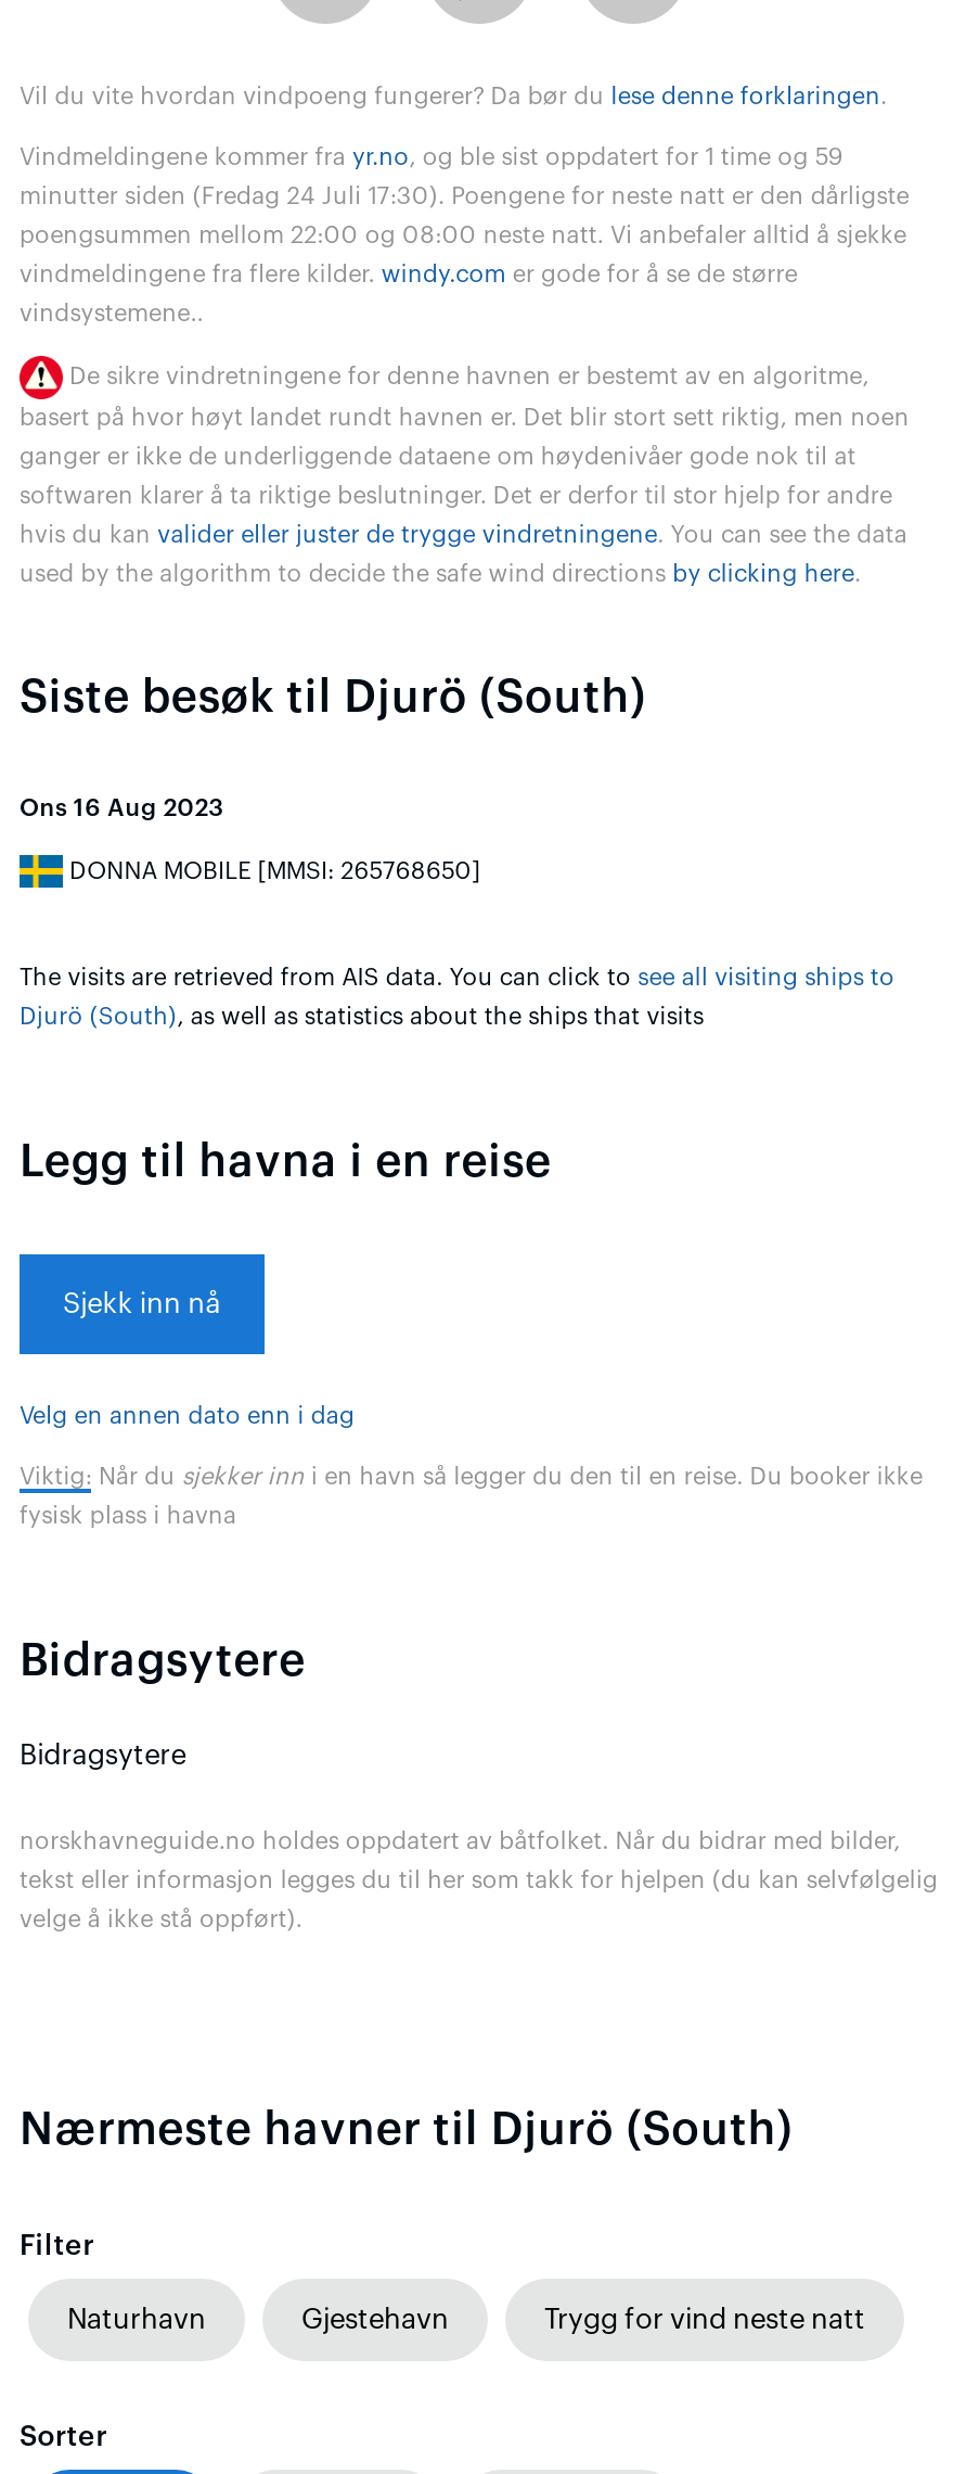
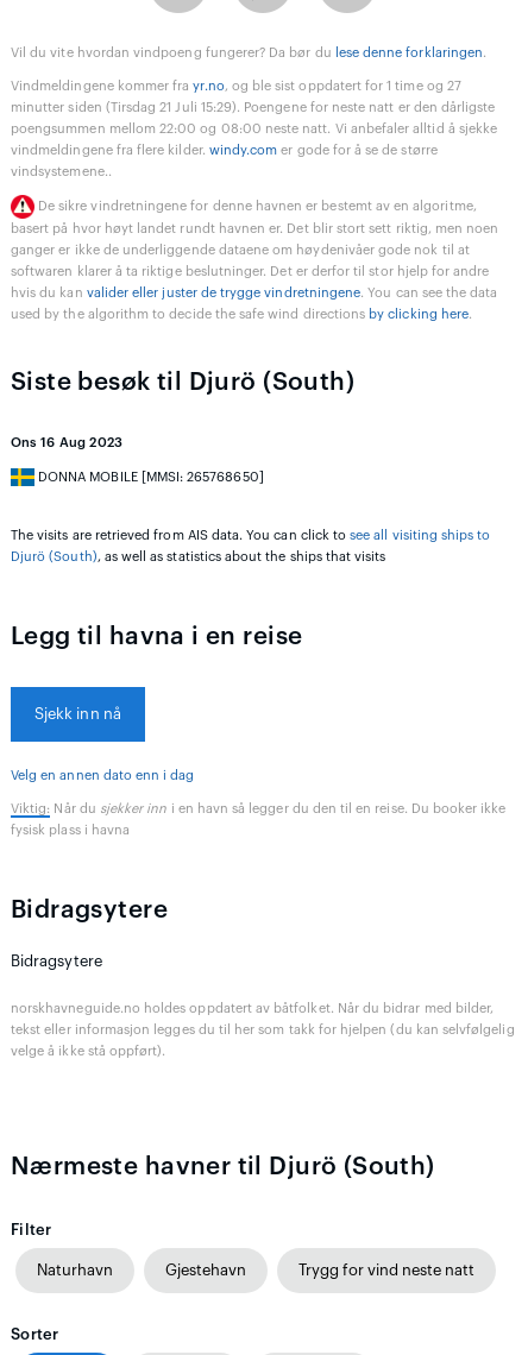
- Vindmeldingene kommer fra yr.no, og ble sist oppdatert for 1 time og 59
+ Vindmeldingene kommer fra yr.no, og ble sist oppdatert for 1 time og 27

- minutter siden (Fredag 24 Juli 17:30). Poengene for neste natt er den dårligste
+ minutter siden (Tirsdag 21 Juli 15:29). Poengene for neste natt er den dårligste
